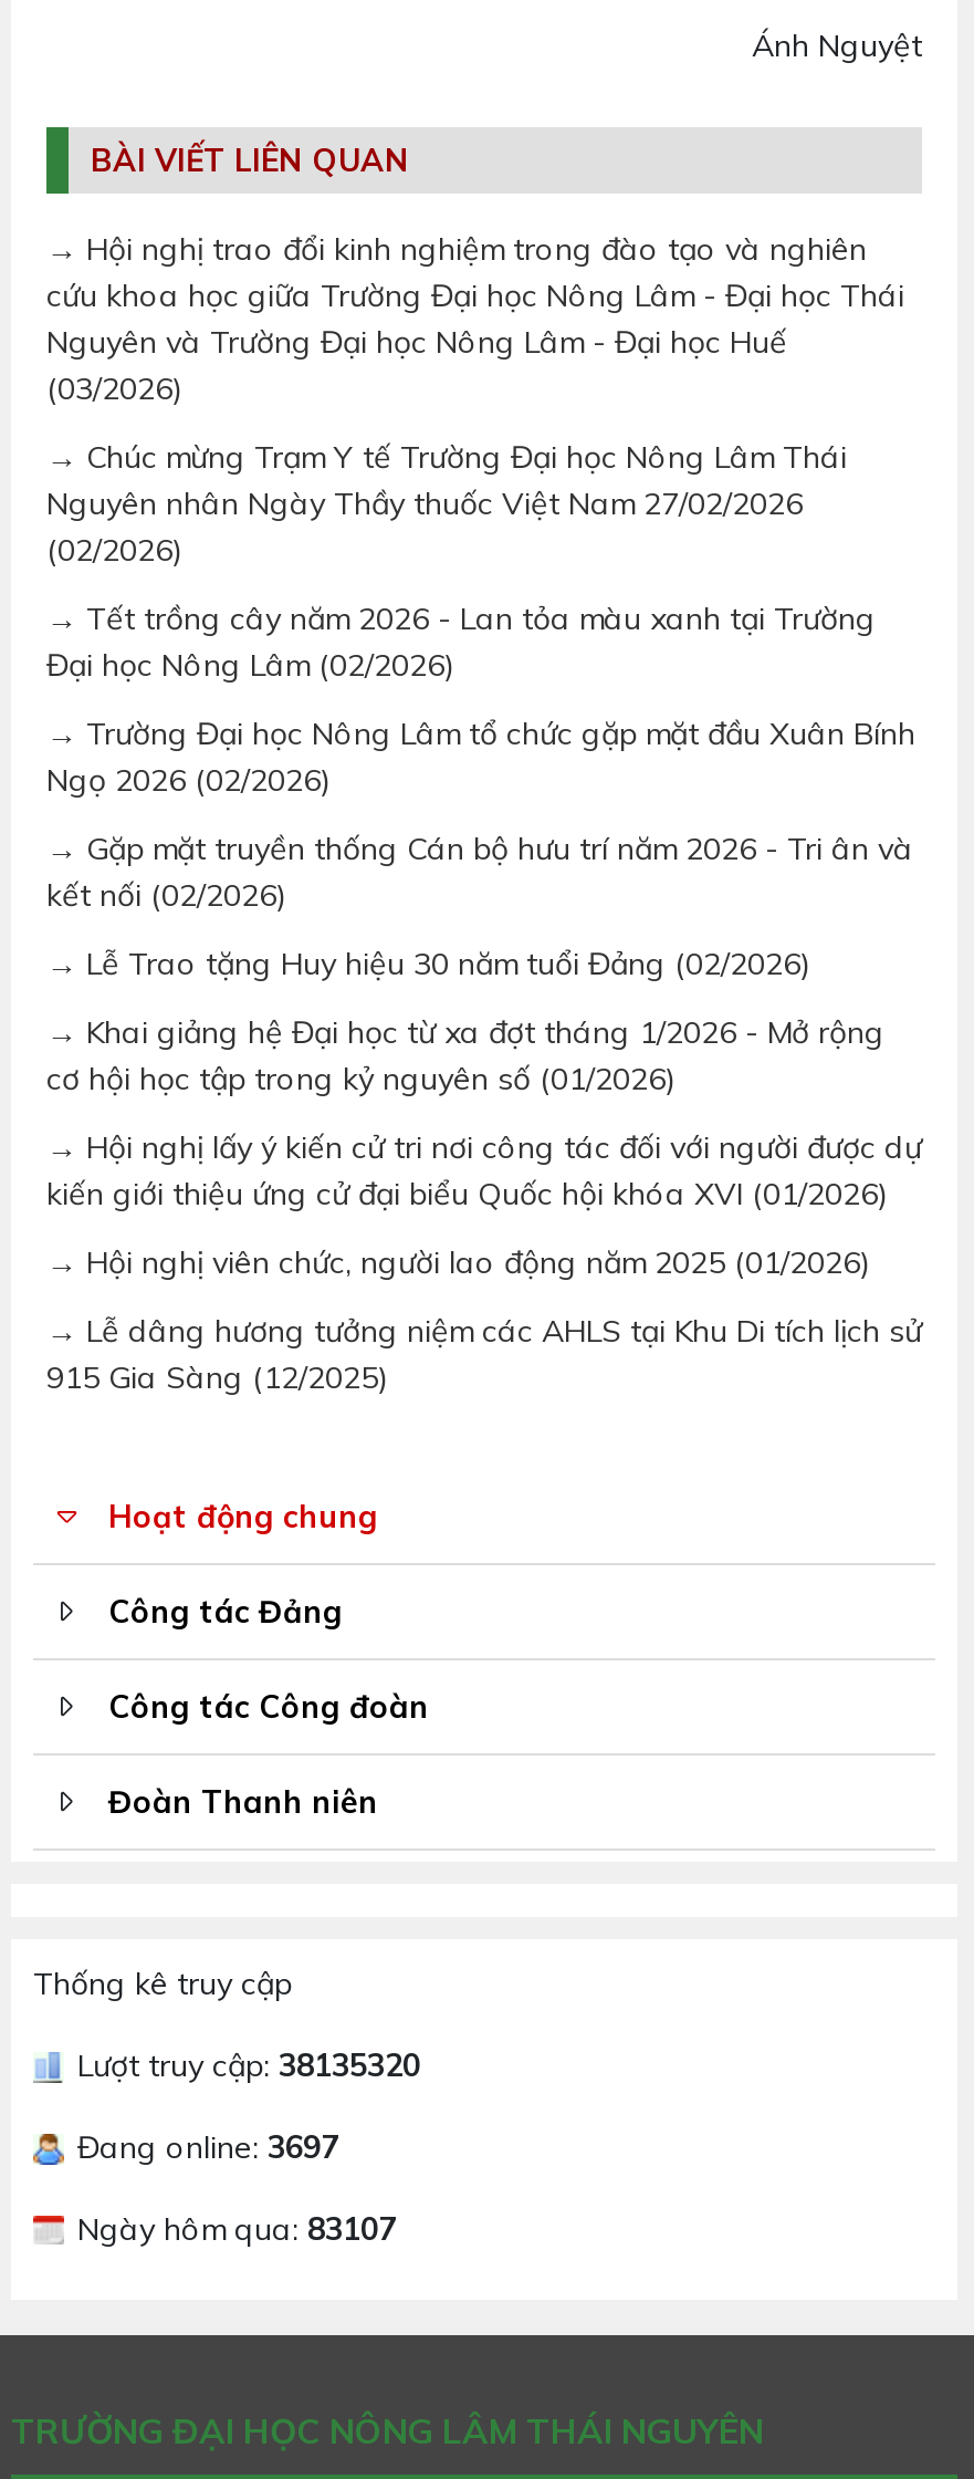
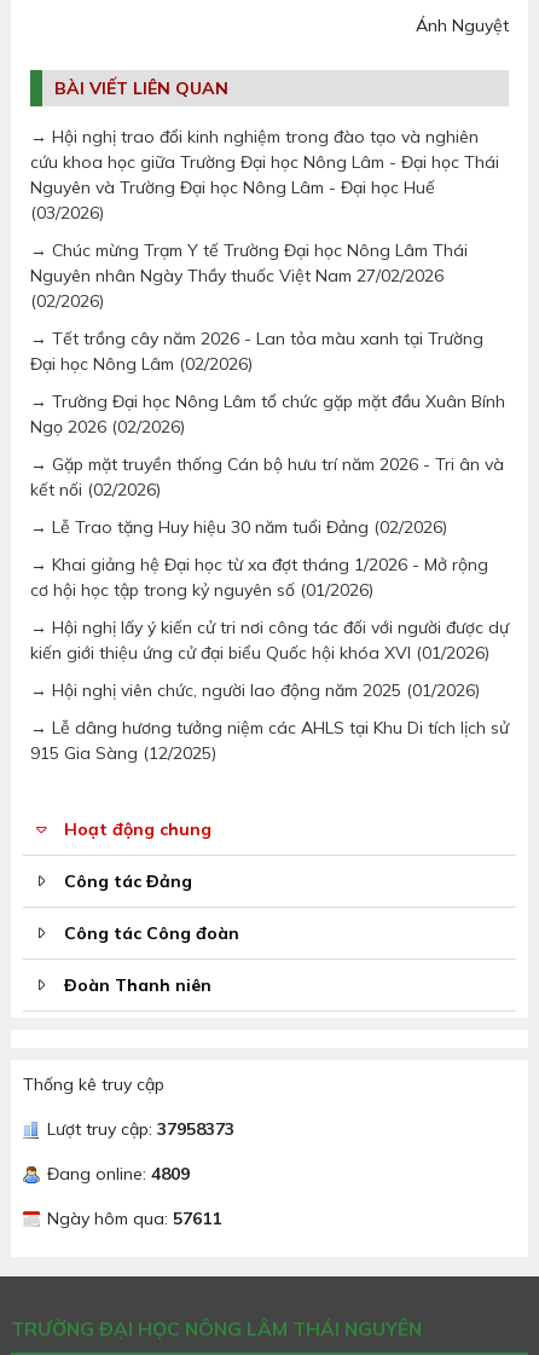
- Lượt truy cập: 38135320
+ Lượt truy cập: 37958373

- Đang online: 3697
+ Đang online: 4809

- Ngày hôm qua: 83107
+ Ngày hôm qua: 57611
